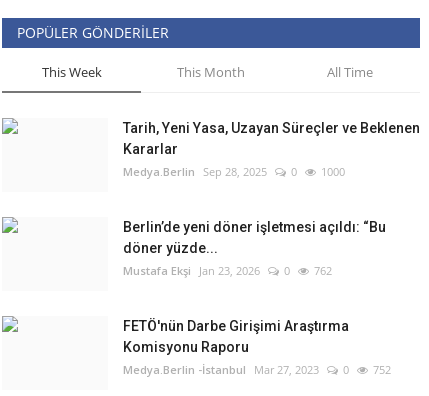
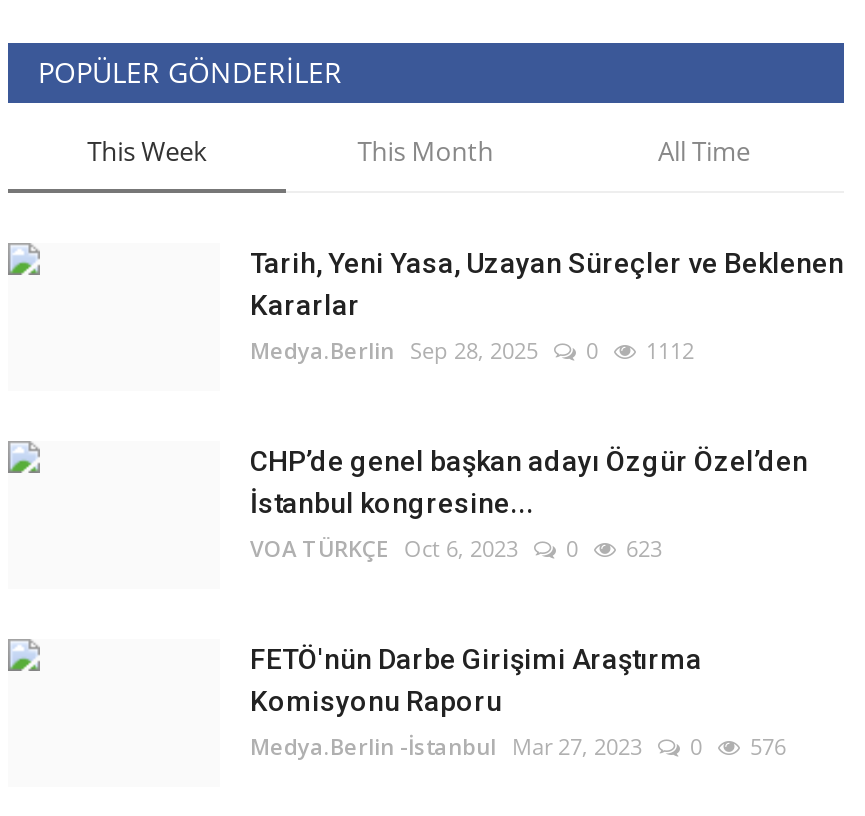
- Medya.Berlin Sep 28, 2025 0 1000
+ Medya.Berlin Sep 28, 2025 0 1112

- Berlin’de yeni döner işletmesi açıldı: “Bu
- döner yüzde...
- Mustafa Ekşi Jan 23, 2026
+ CHP’de genel başkan adayı Özgür Özel’den
+ İstanbul kongresine...
+ VOA TÜRKÇE Oct 6, 2023

- 762
+ 623

- Medya.Berlin -İstanbul Mar 27, 2023 0 752
+ Medya.Berlin -İstanbul Mar 27, 2023 0 576
